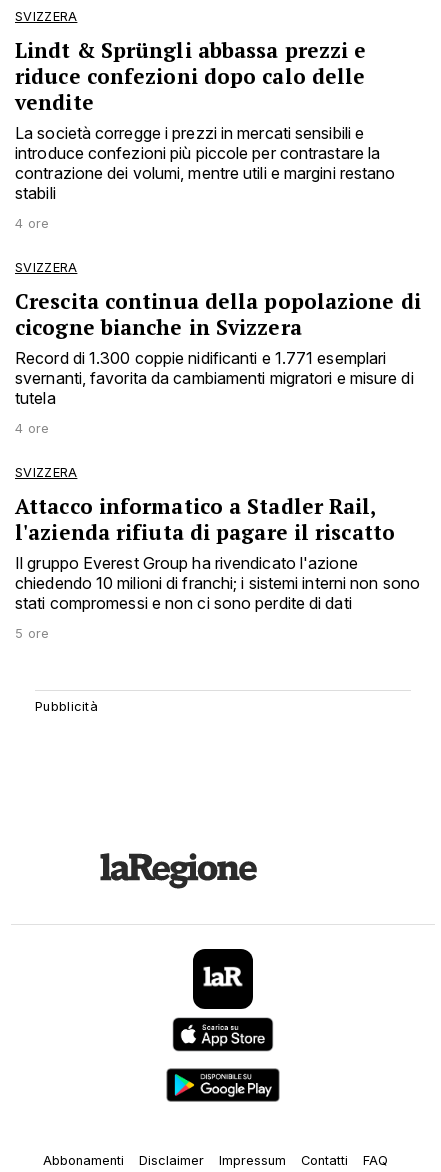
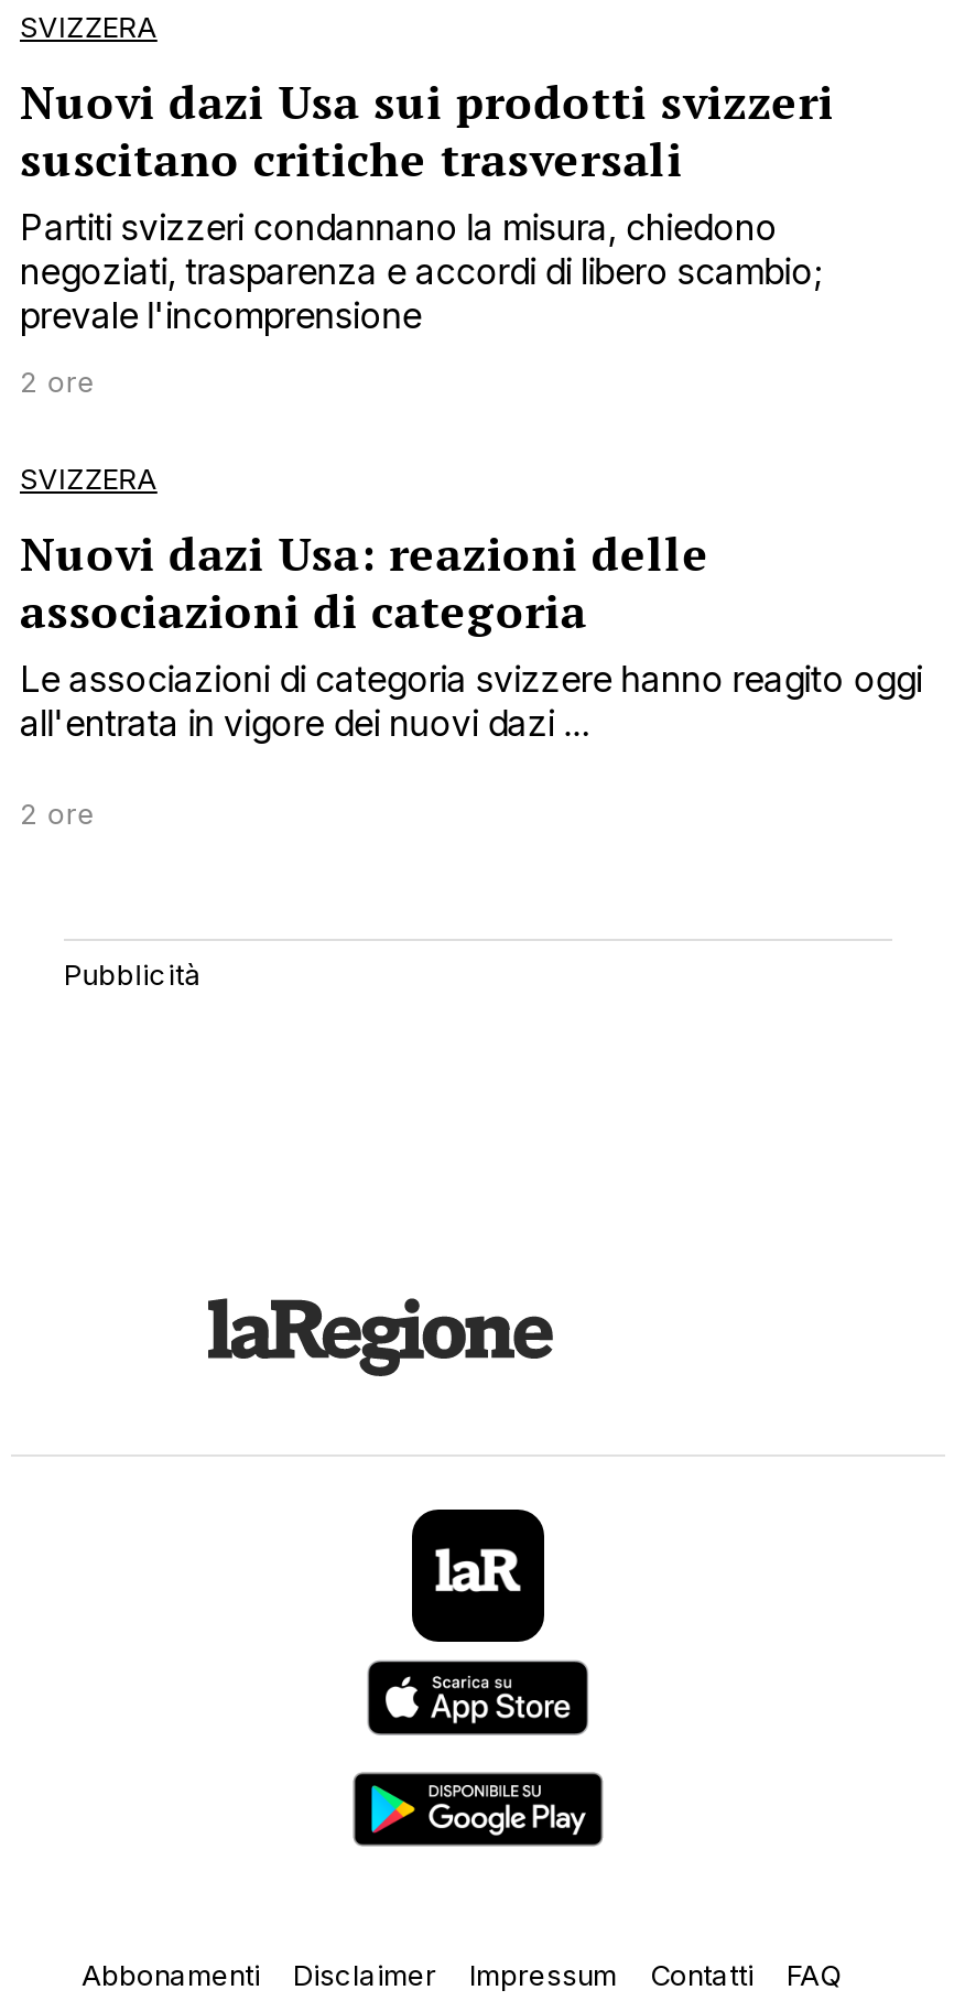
- Lindt & Sprüngli abbassa prezzi e
- riduce confezioni dopo calo delle
- vendite
- La società corregge i prezzi in mercati sensibili e
- introduce confezioni più piccole per contrastare la
- contrazione dei volumi, mentre utili e margini restano
- stabili
+ Nuovi dazi Usa sui prodotti svizzeri
+ suscitano critiche trasversali
+ Partiti svizzeri condannano la misura, chiedono
+ negoziati, trasparenza e accordi di libero scambio;
+ prevale l'incomprensione

- 4 ore
+ 2 ore

- Crescita continua della popolazione di
- cicogne bianche in Svizzera
- Record di 1.300 coppie nidificanti e 1.771 esemplari
- svernanti, favorita da cambiamenti migratori e misure di
- tutela
- 4 ore
- SVIZZERA
- Attacco informatico a Stadler Rail,
- l'azienda rifiuta di pagare il riscatto
- Il gruppo Everest Group ha rivendicato l'azione
- chiedendo 10 milioni di franchi; i sistemi interni non sono
- stati compromessi e non ci sono perdite di dati
- 5 ore
+ Nuovi dazi Usa: reazioni delle
+ associazioni di categoria
+ Le associazioni di categoria svizzere hanno reagito oggi
+ all'entrata in vigore dei nuovi dazi ...
+ 2 ore
